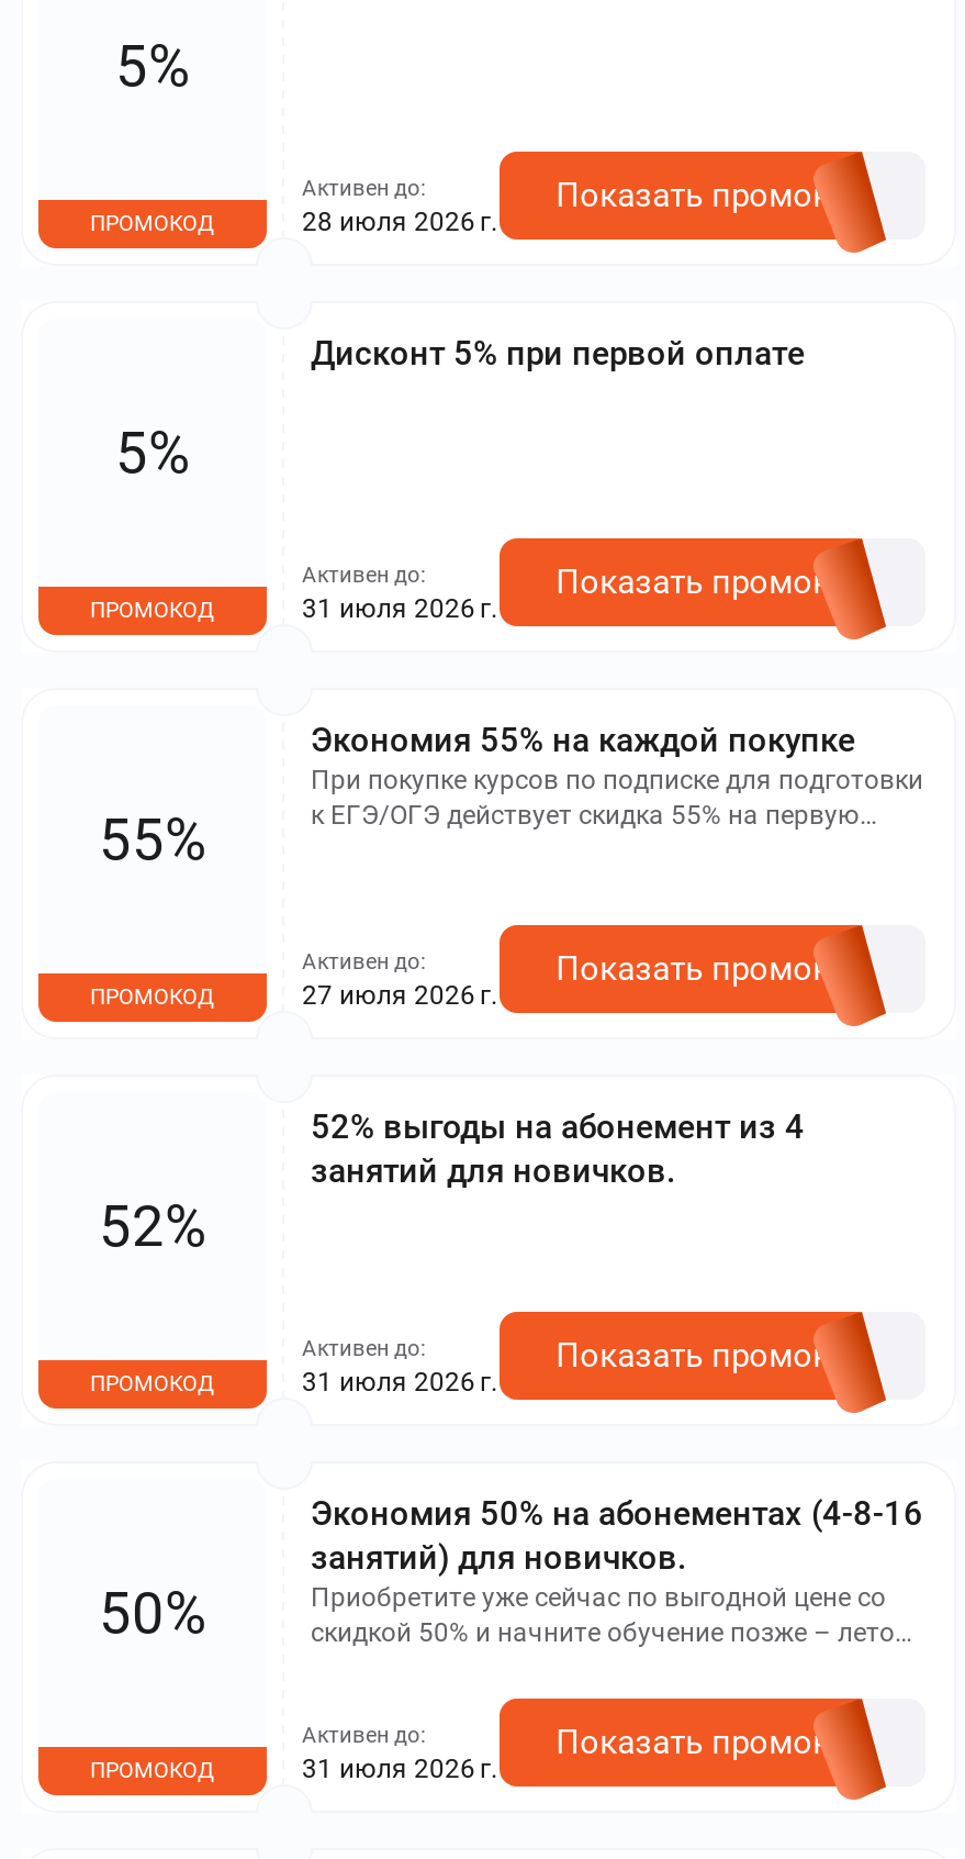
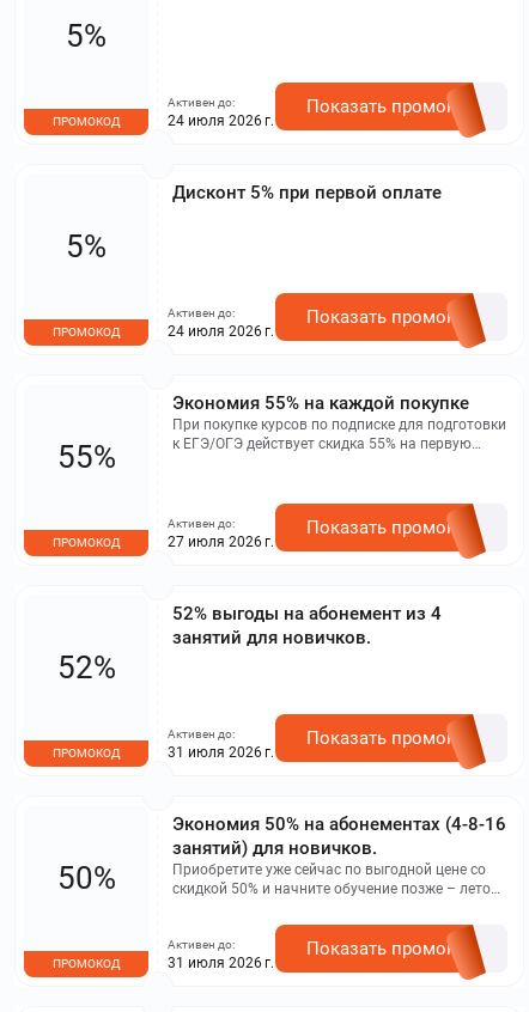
- 28 июля 2026 г.
+ 24 июля 2026 г.

- 31 июля 2026 г.
+ 24 июля 2026 г.
